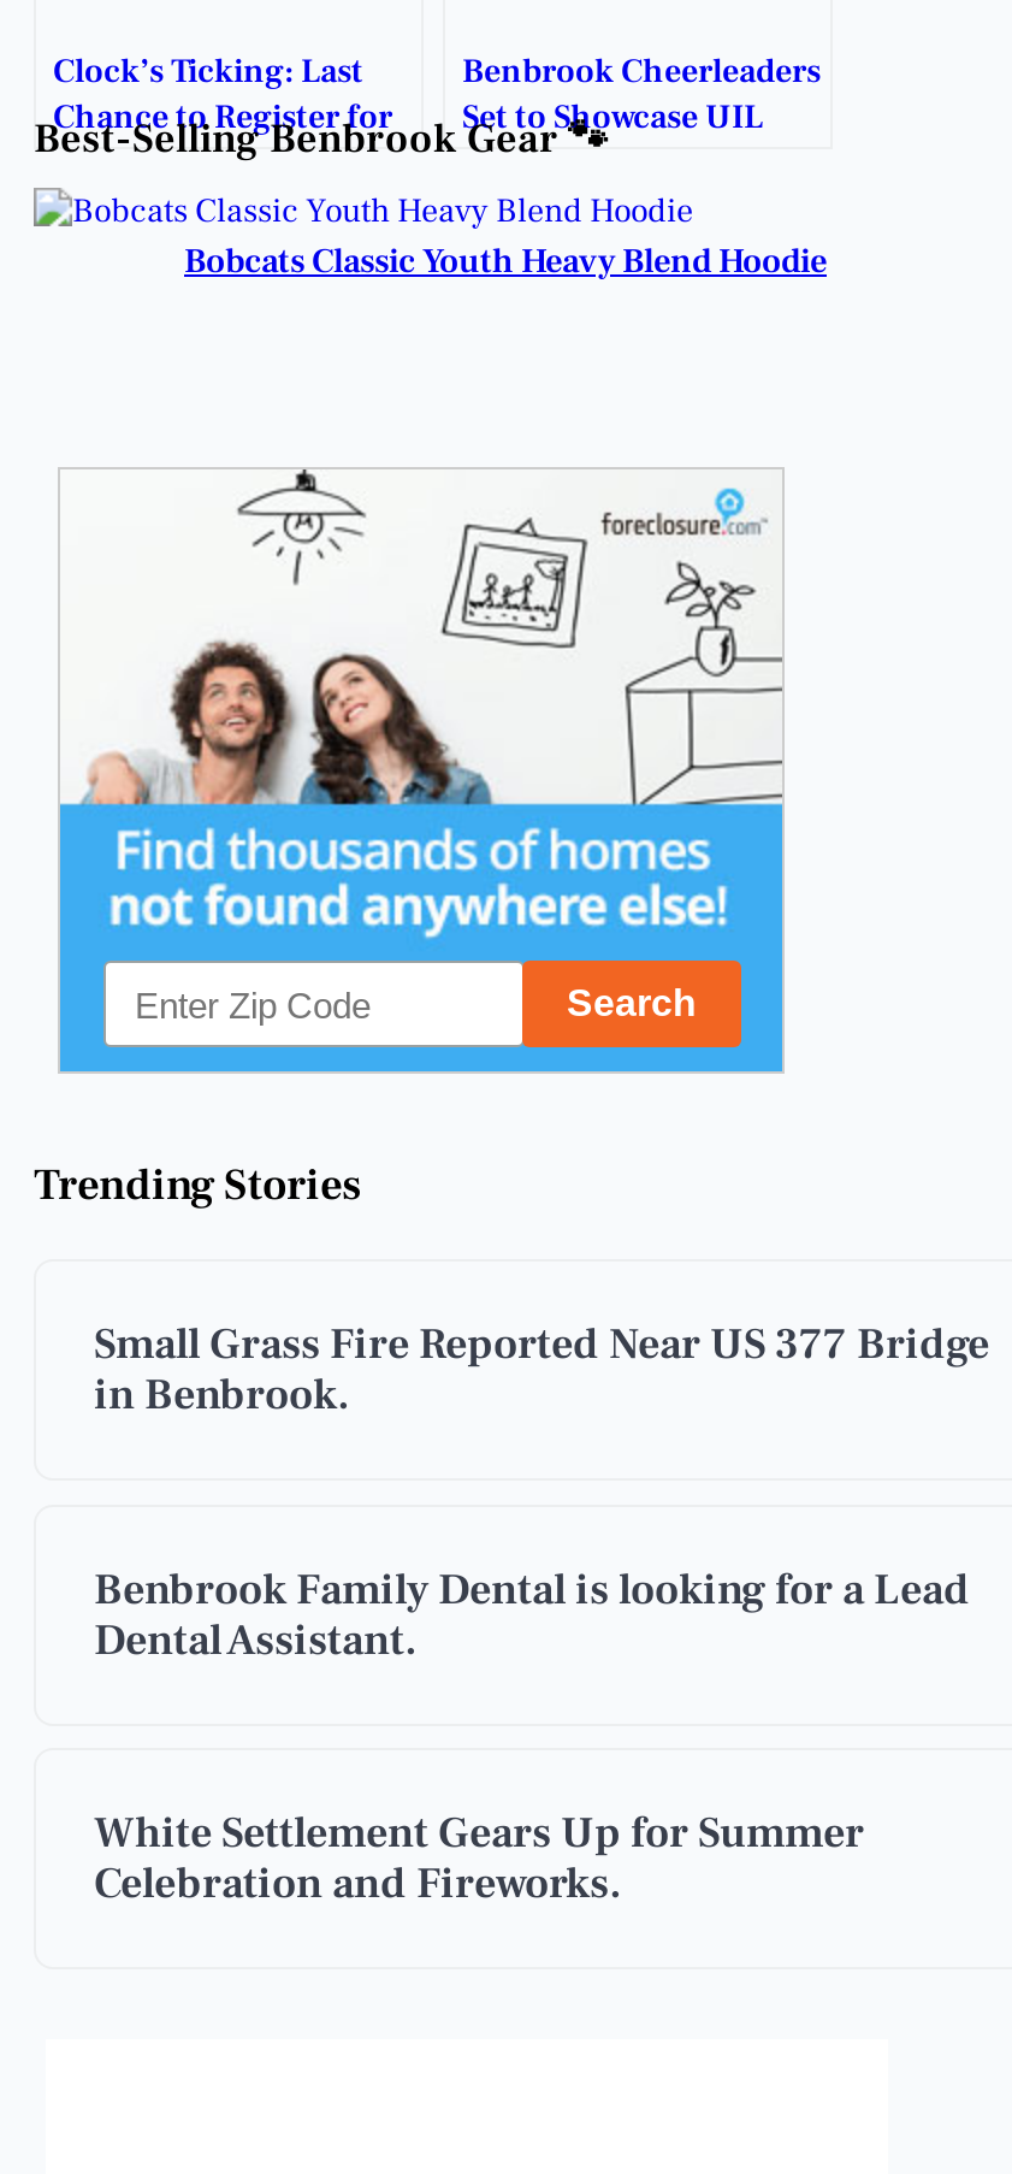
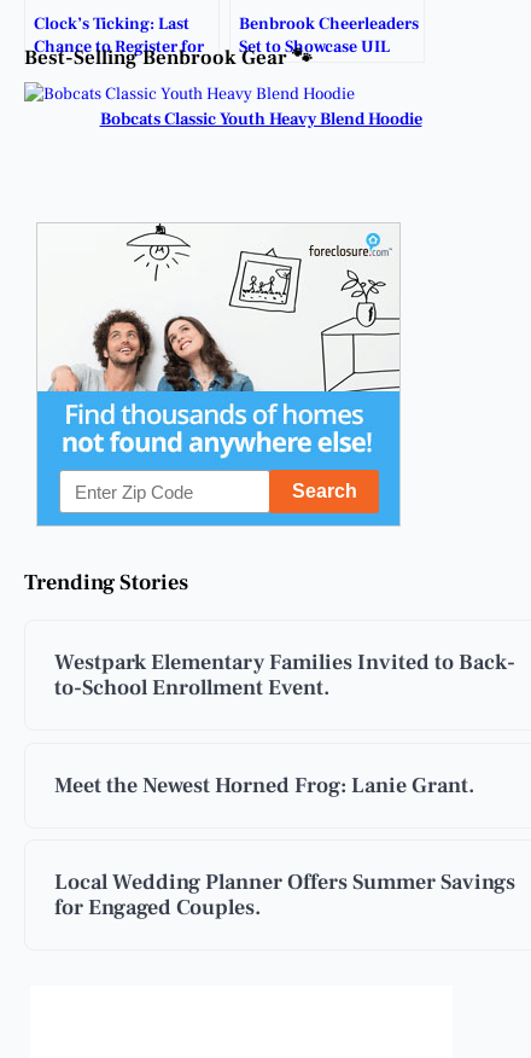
- Small Grass Fire Reported Near US 377 Bridge
- in Benbrook.
+ Westpark Elementary Families Invited to Back-
+ to-School Enrollment Event.

- Benbrook Family Dental is looking for a Lead
- Dental Assistant.
+ Meet the Newest Horned Frog: Lanie Grant.

- White Settlement Gears Up for Summer
- Celebration and Fireworks.
+ Local Wedding Planner Offers Summer Savings
+ for Engaged Couples.
